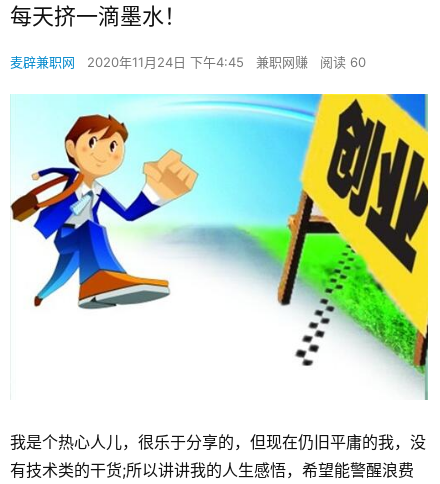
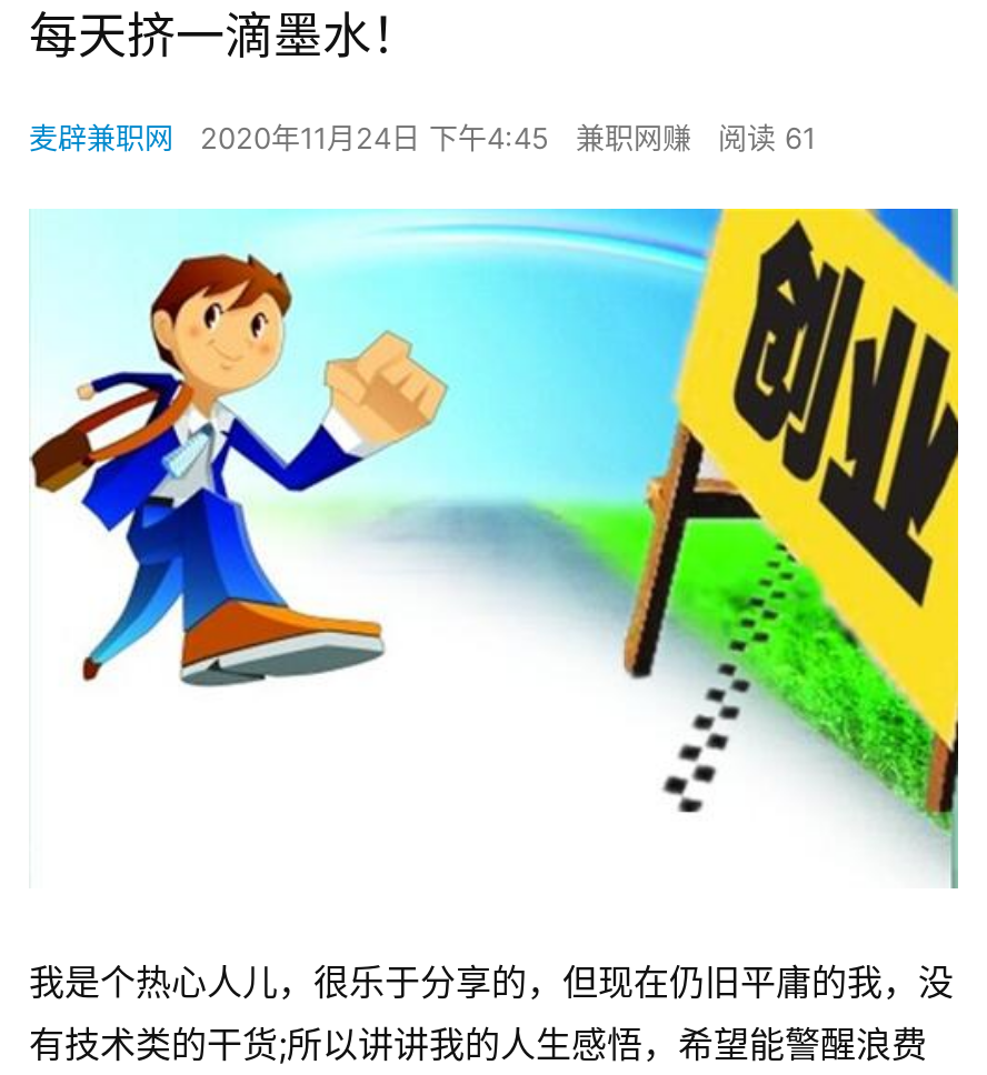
- 麦辟兼职网 2020年11月24日 下午4:45 兼职网赚 阅读 60
+ 麦辟兼职网 2020年11月24日 下午4:45 兼职网赚 阅读 61
